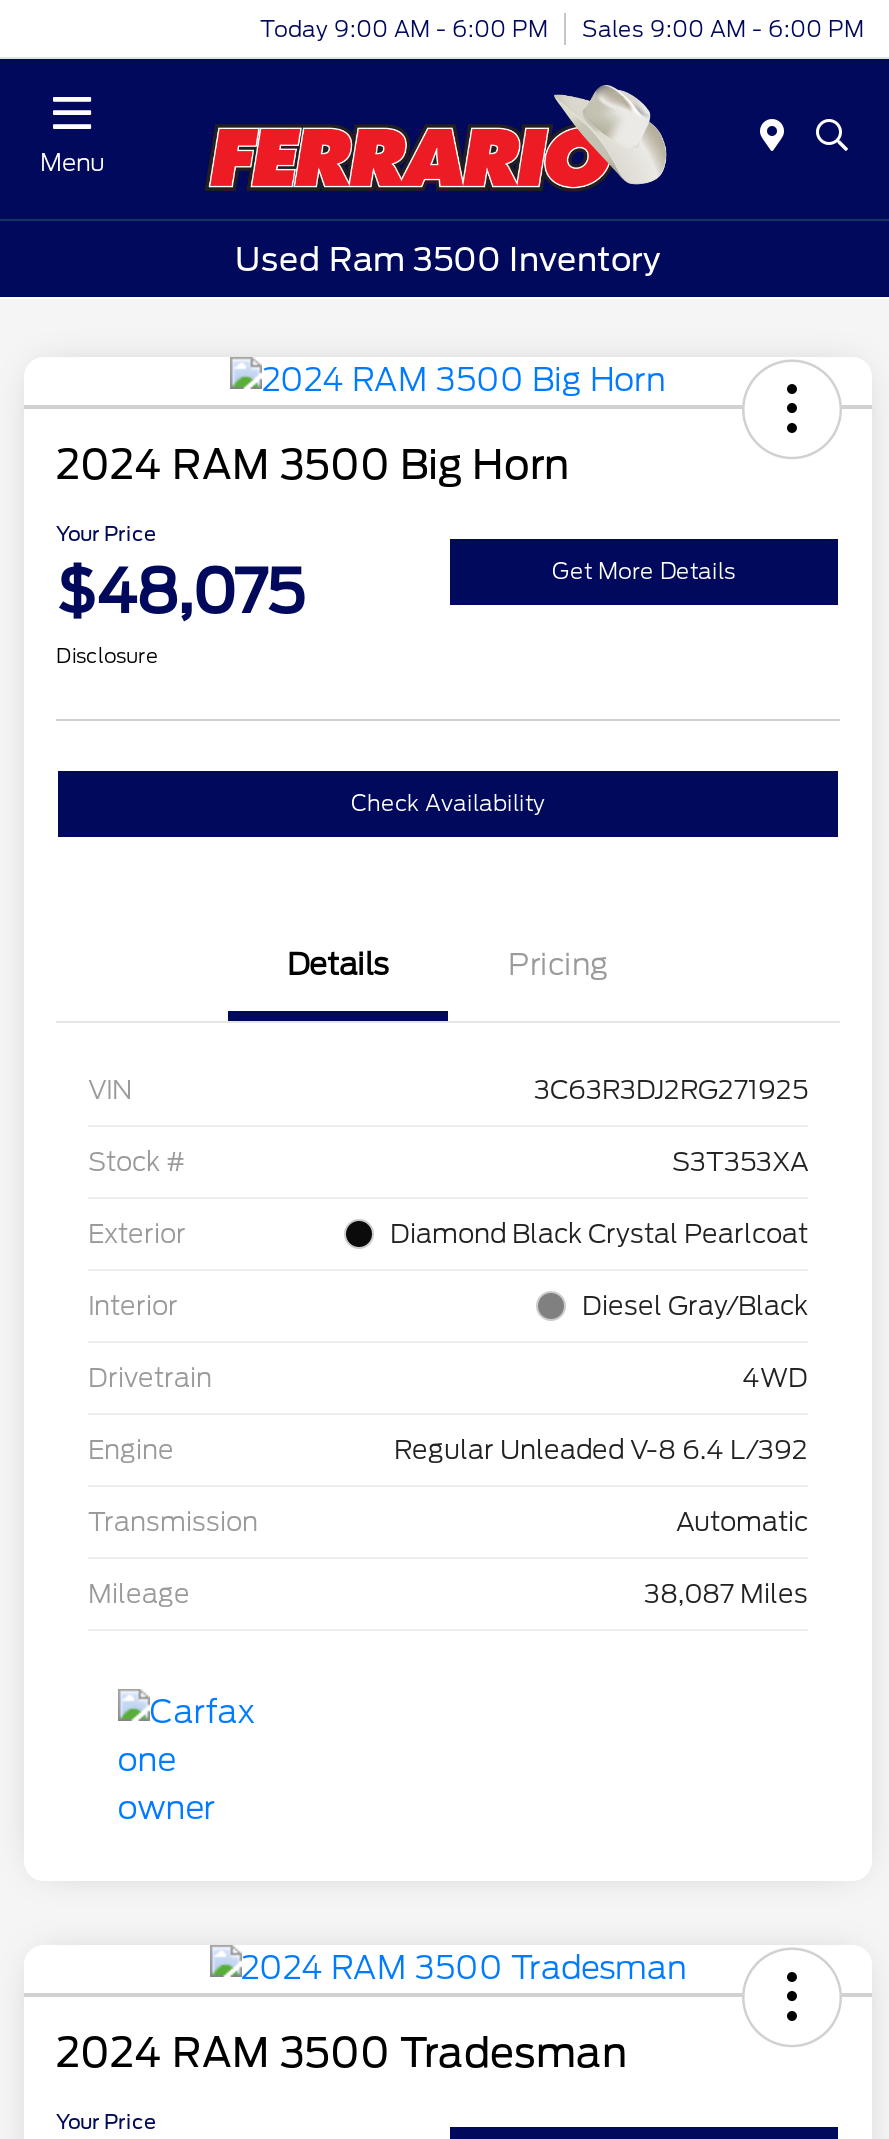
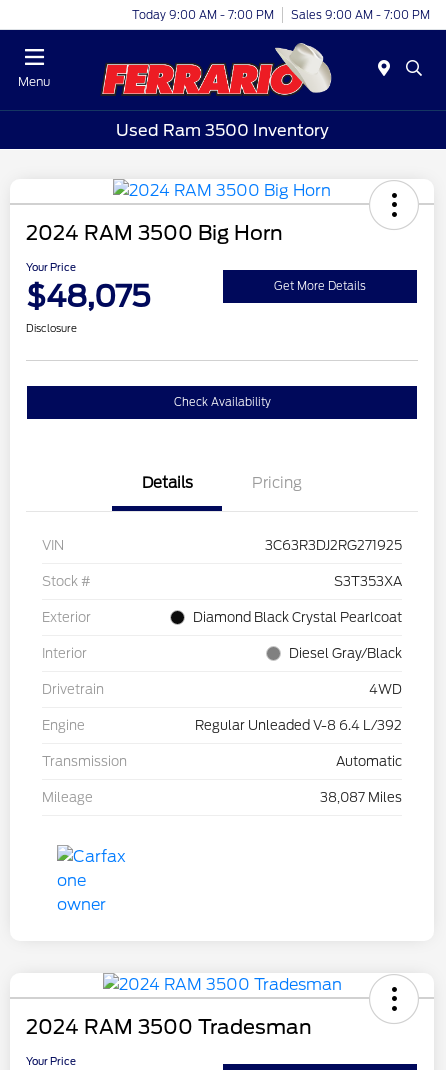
- Today 9:00 AM - 6:00 PM
+ Today 9:00 AM - 7:00 PM

- Sales 9:00 AM - 6:00 PM
+ Sales 9:00 AM - 7:00 PM
